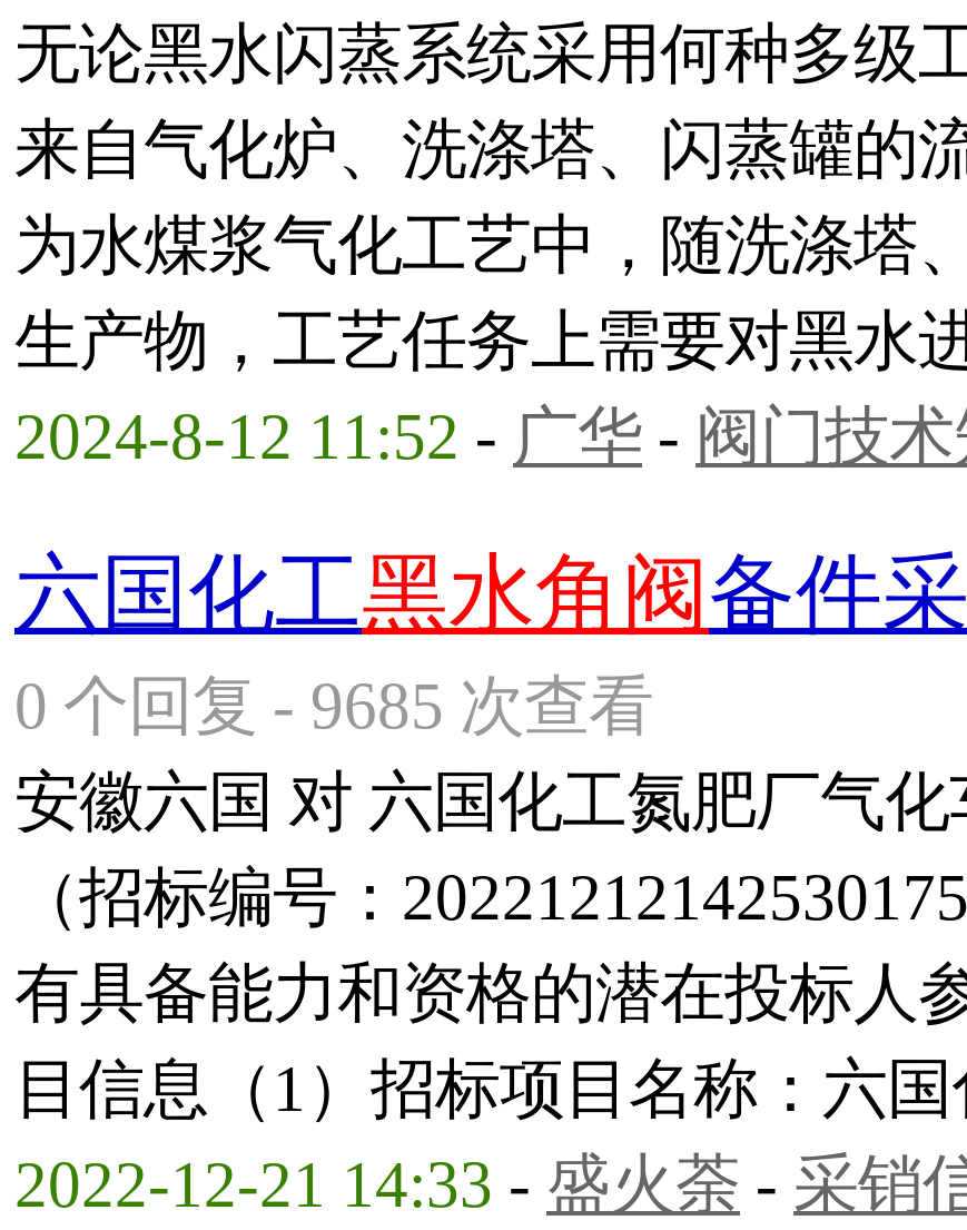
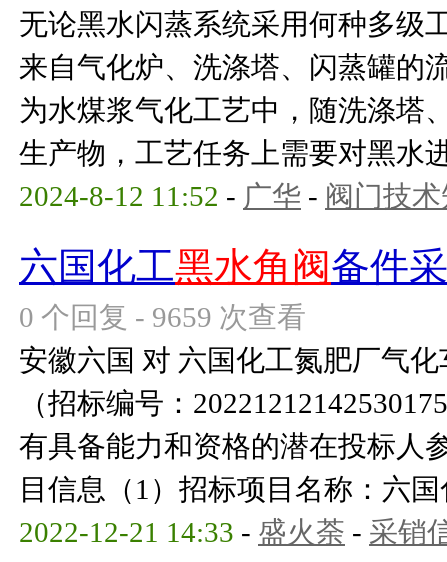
- 0 个回复 - 9685 次查看
+ 0 个回复 - 9659 次查看
